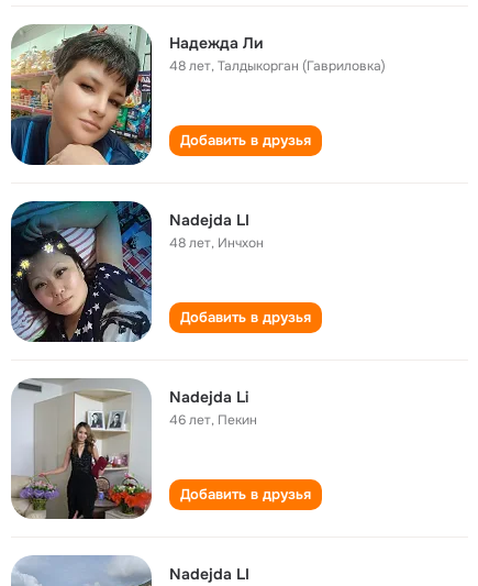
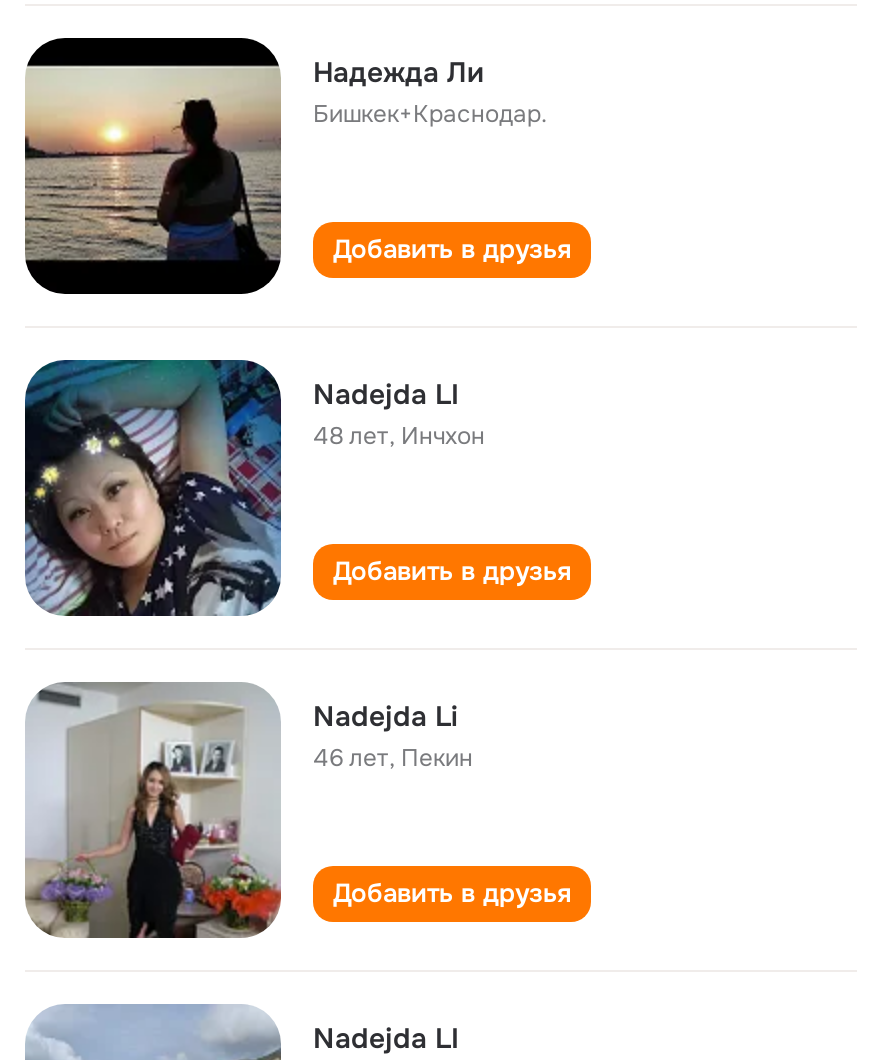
- [image]
- 48 лет, Талдыкорган (Гавриловка)
+ [image]
+ Бишкек+Краснодар.
